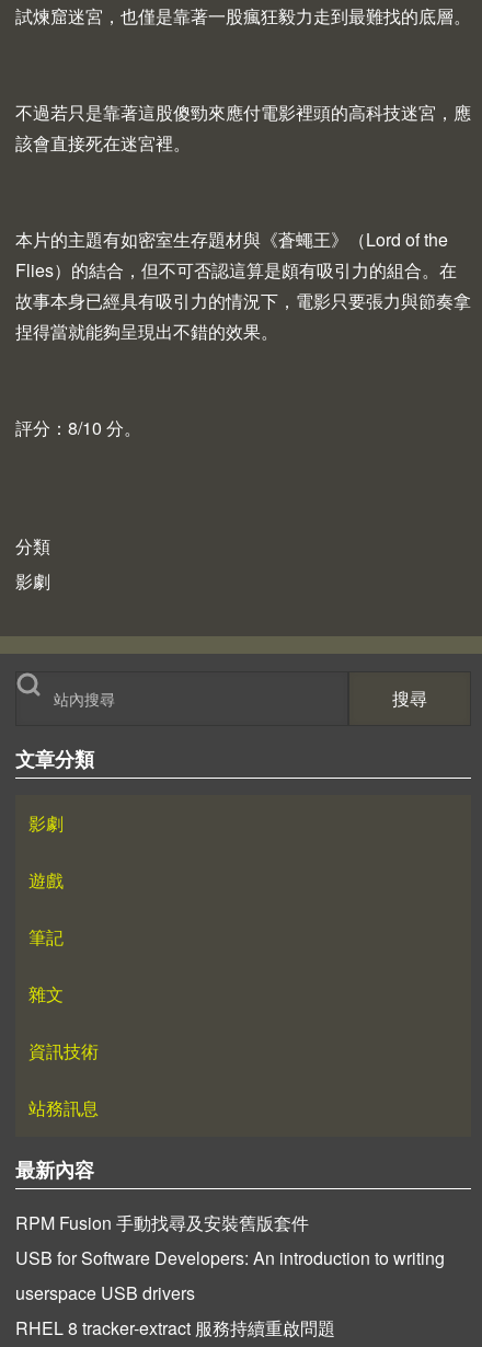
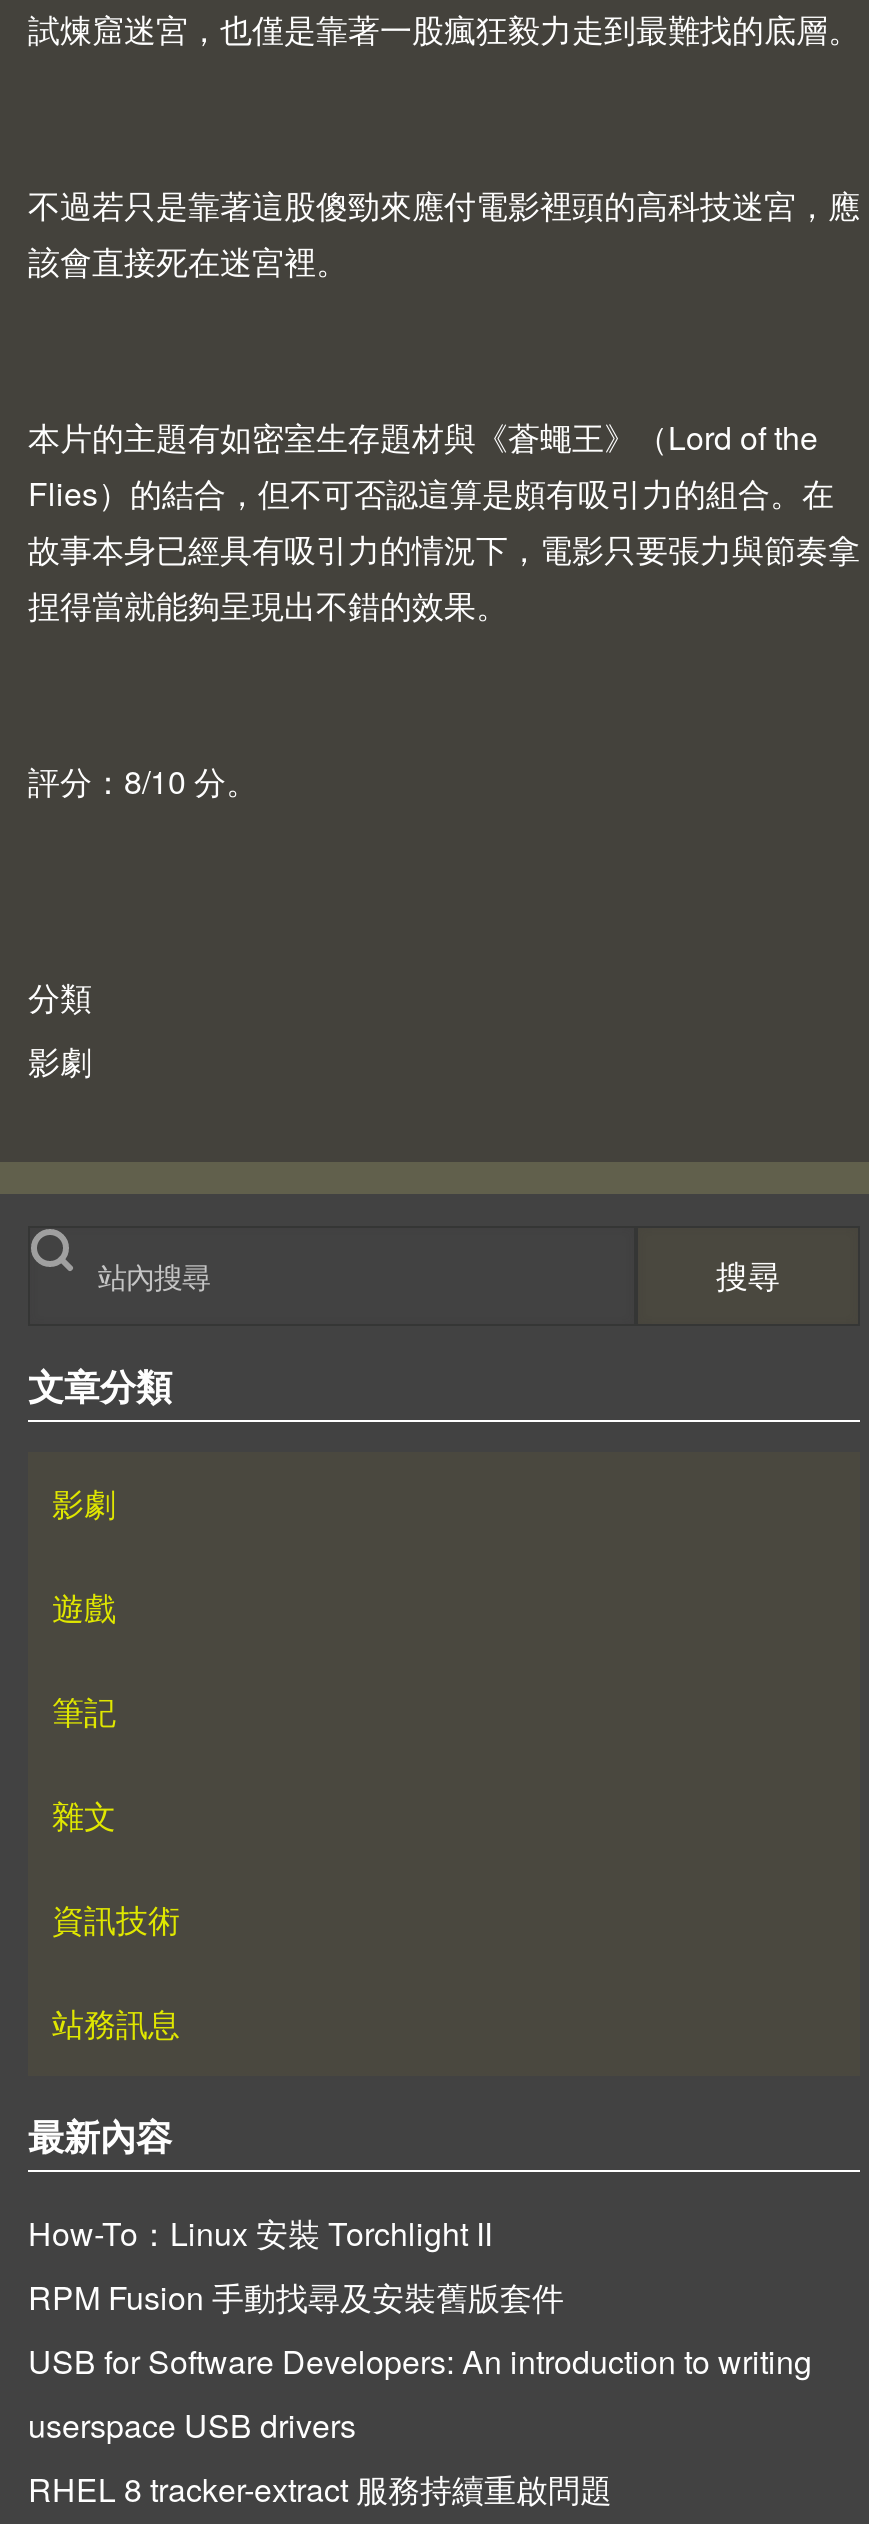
+ How-To：Linux 安裝 Torchlight II
